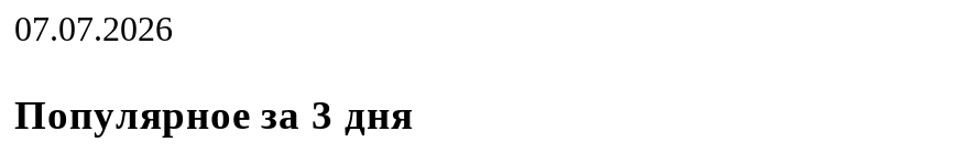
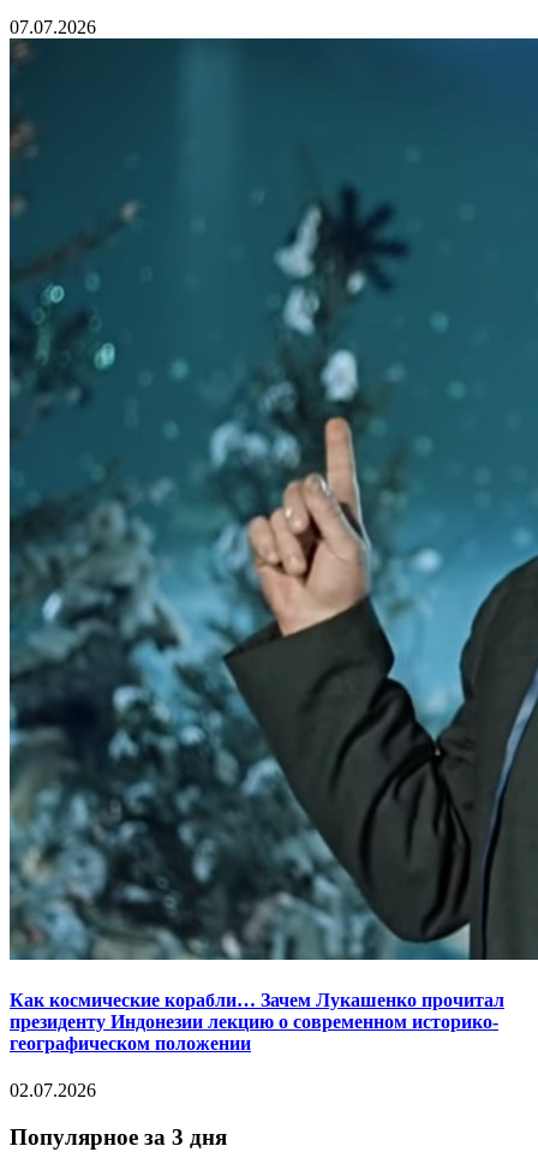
+ [image]
+ Как космические корабли… Зачем Лукашенко прочитал
+ президенту Индонезии лекцию о современном историко-
+ географическом положении
+ 02.07.2026
